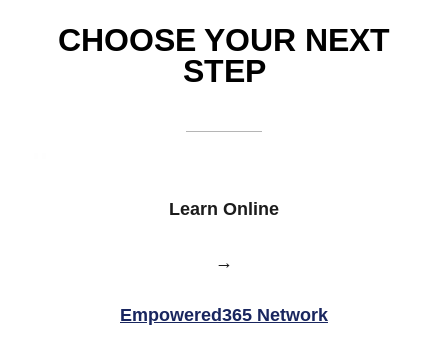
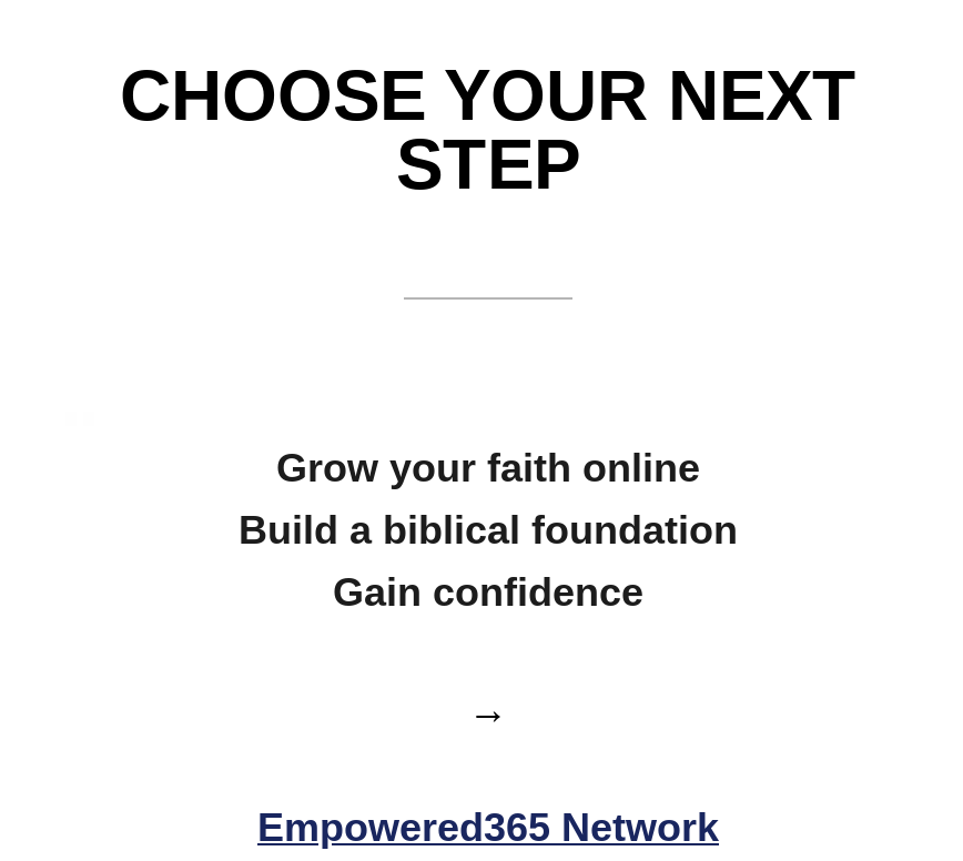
- Learn Online
+ Grow your faith online
+ Build a biblical foundation
+ Gain confidence
